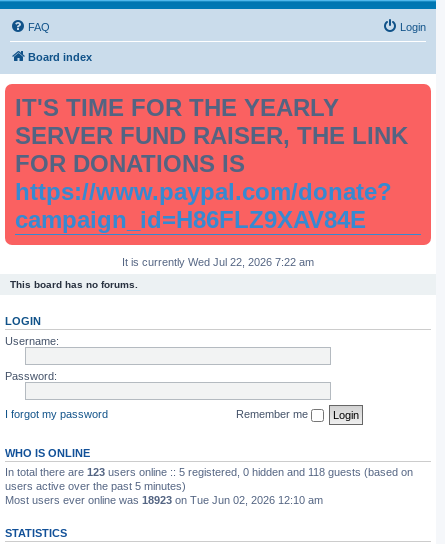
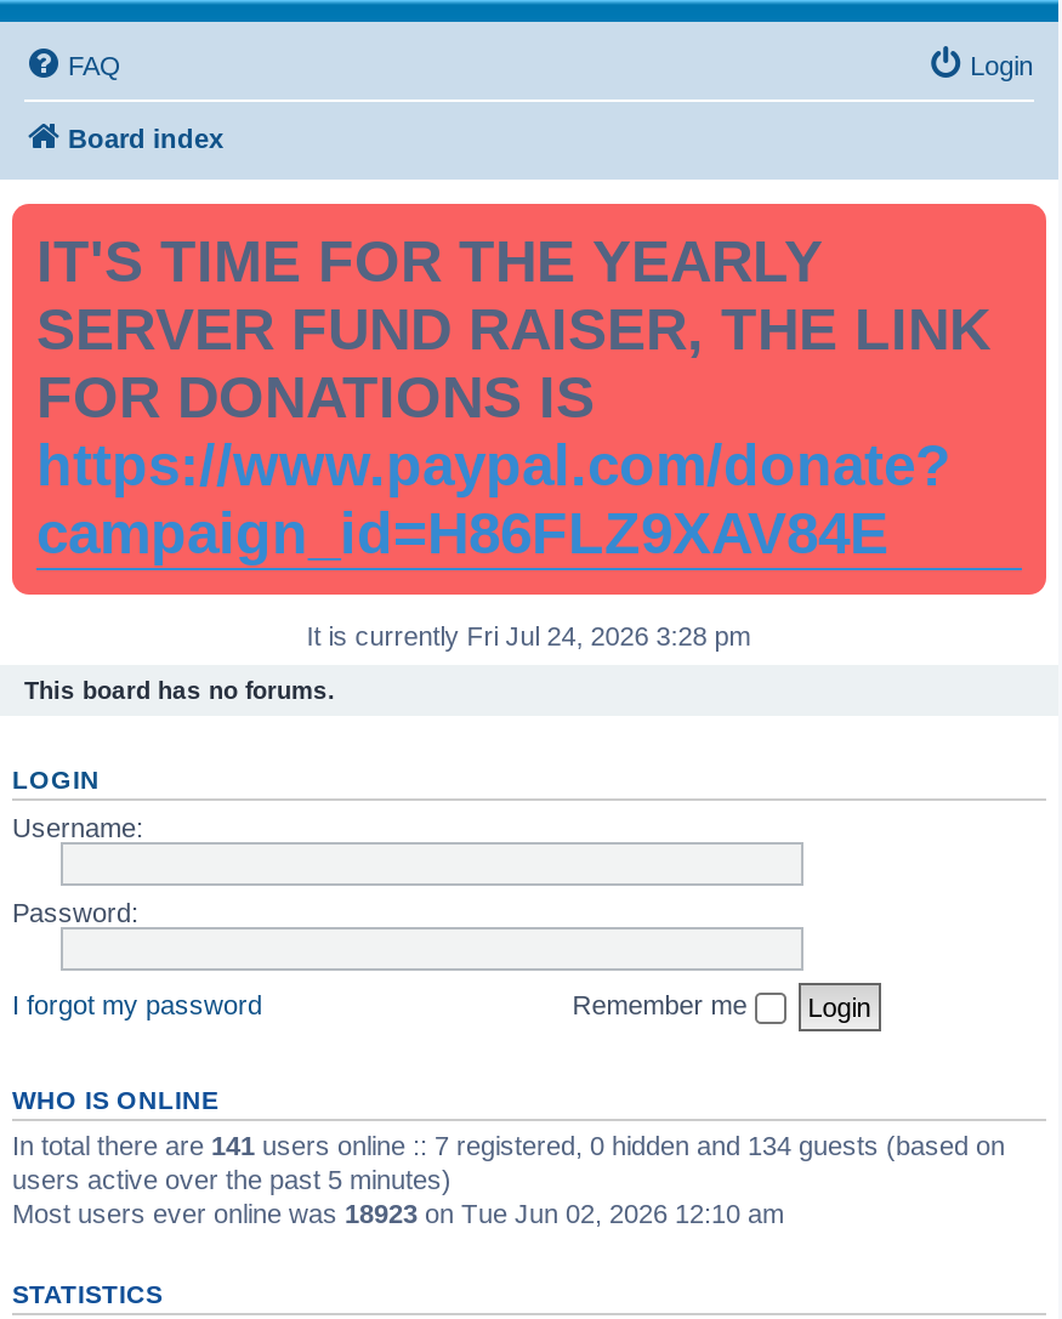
- It is currently Wed Jul 22, 2026 7:22 am
+ It is currently Fri Jul 24, 2026 3:28 pm

- In total there are 123 users online :: 5 registered, 0 hidden and 118 guests (based on
+ In total there are 141 users online :: 7 registered, 0 hidden and 134 guests (based on
